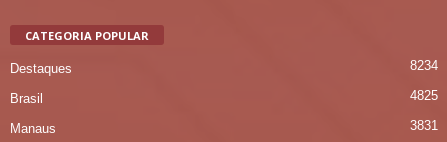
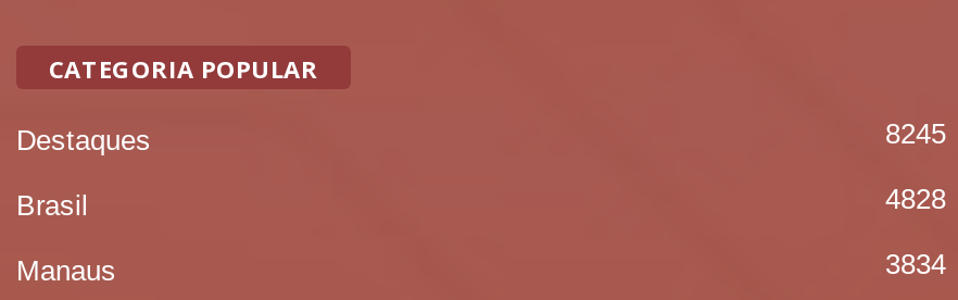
- 8234
+ 8245

- 4825
+ 4828

- 3831
+ 3834
